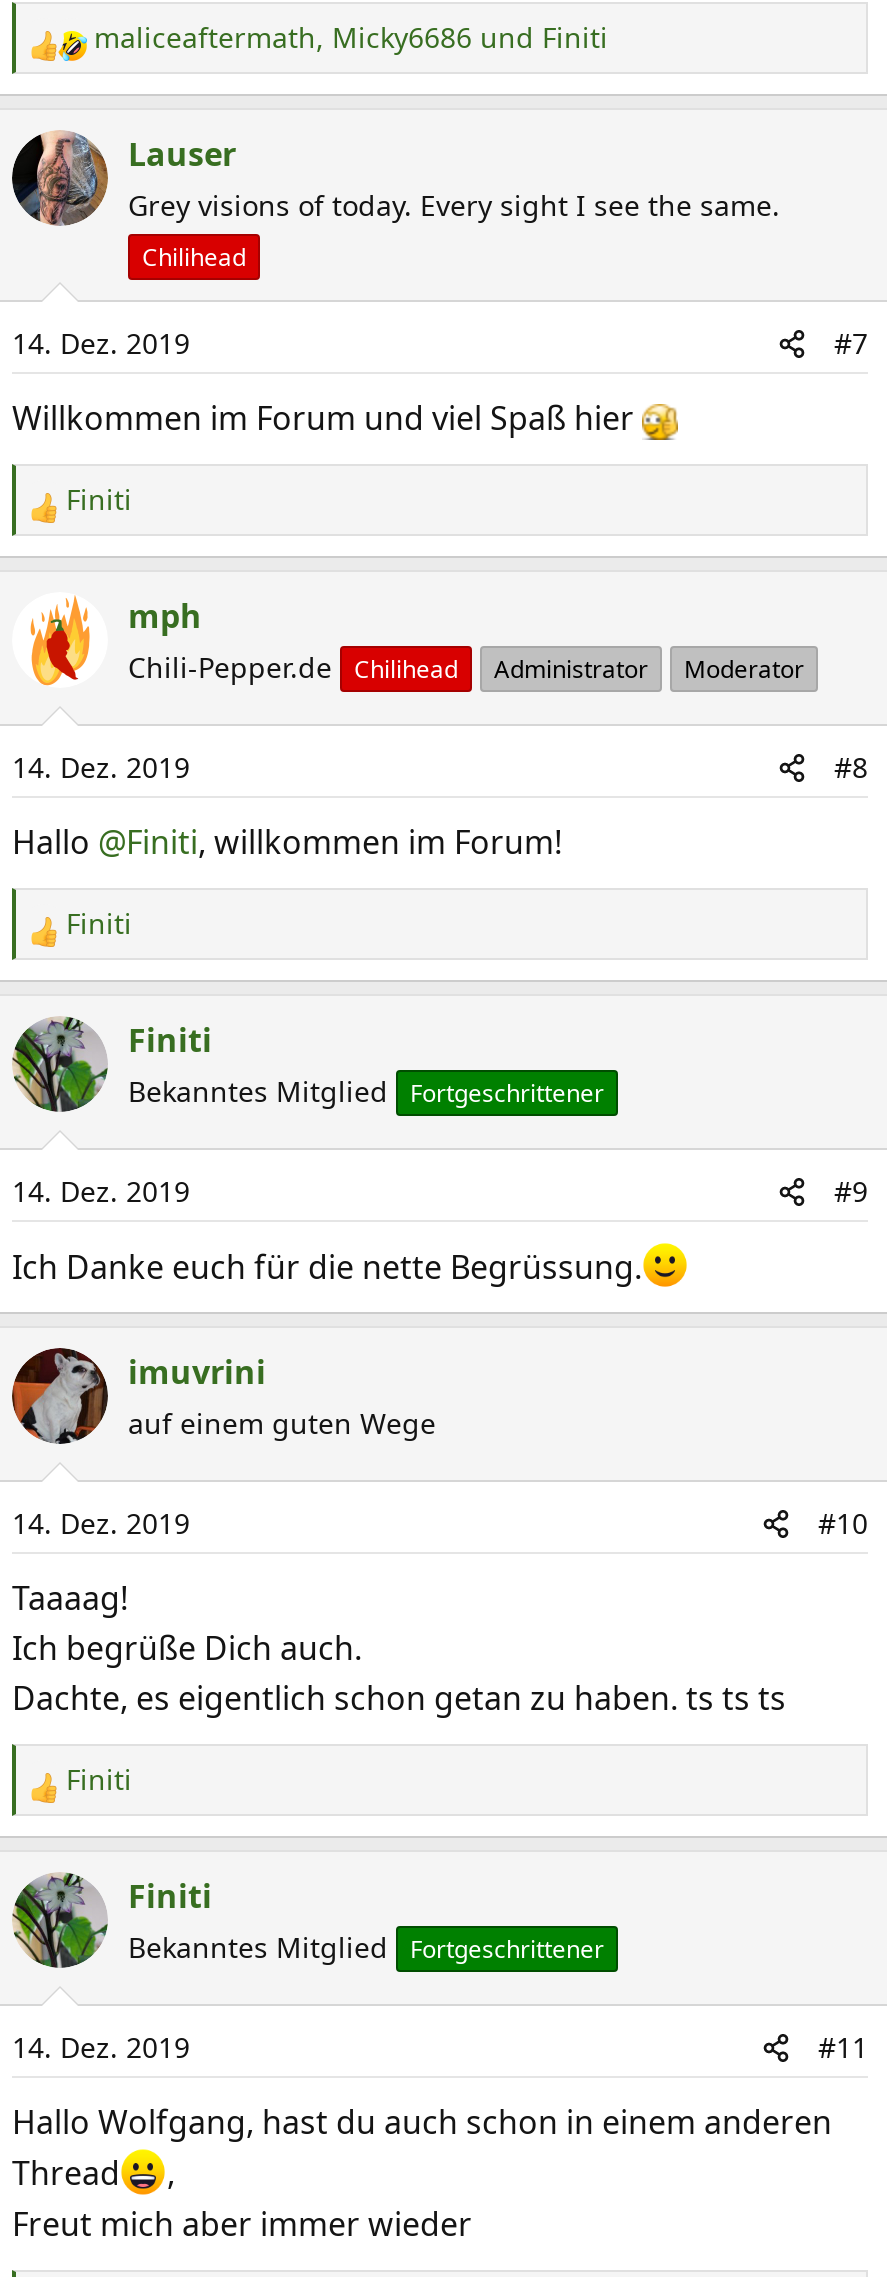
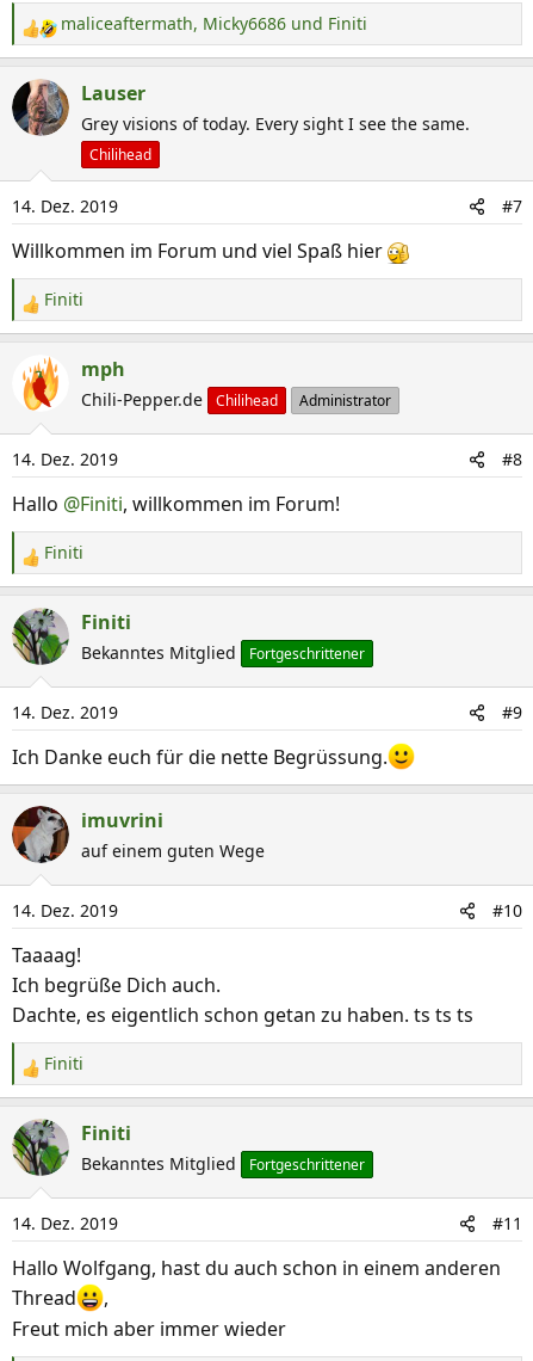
- Moderator
